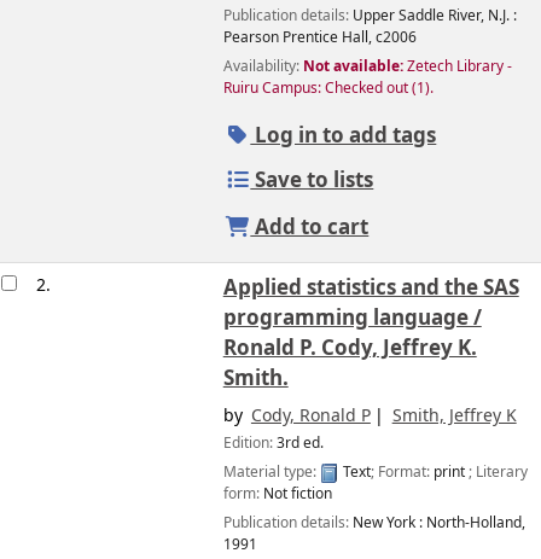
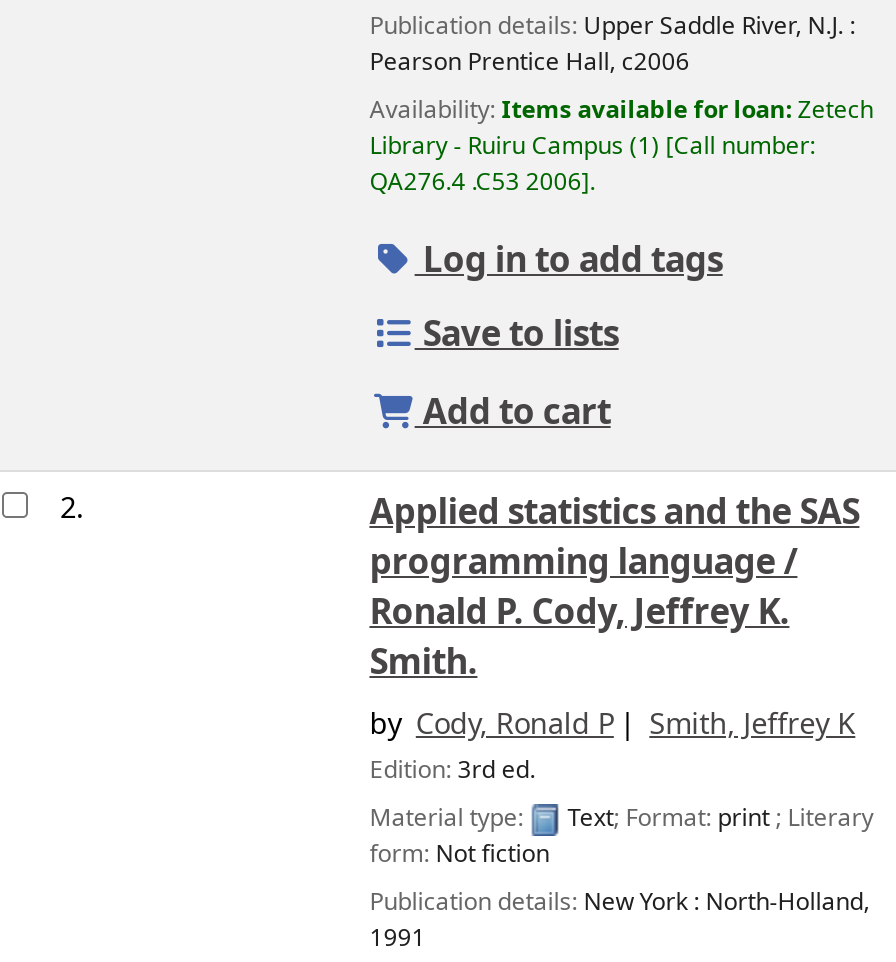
- Availability: Not available:Zetech Library -
- Ruiru Campus: Checked out(1).
+ Availability: Items available for loan: Zetech
+ Library - Ruiru Campus (1) Call number:
+ QA276.4 .C53 2006 .
